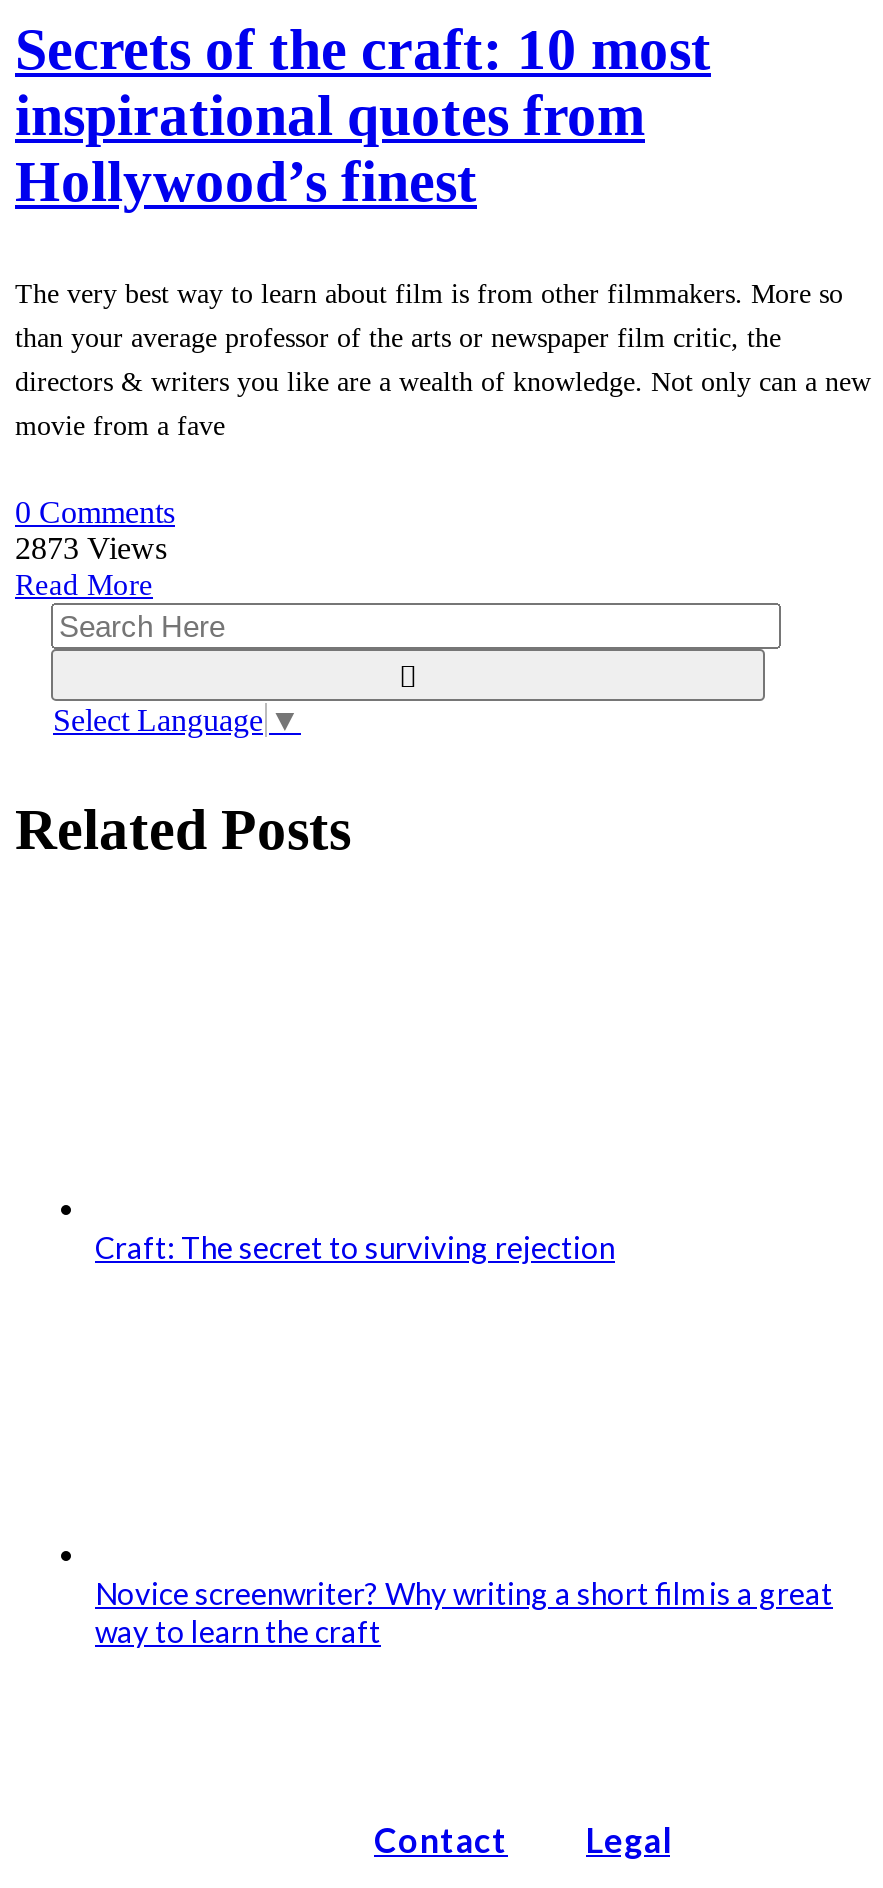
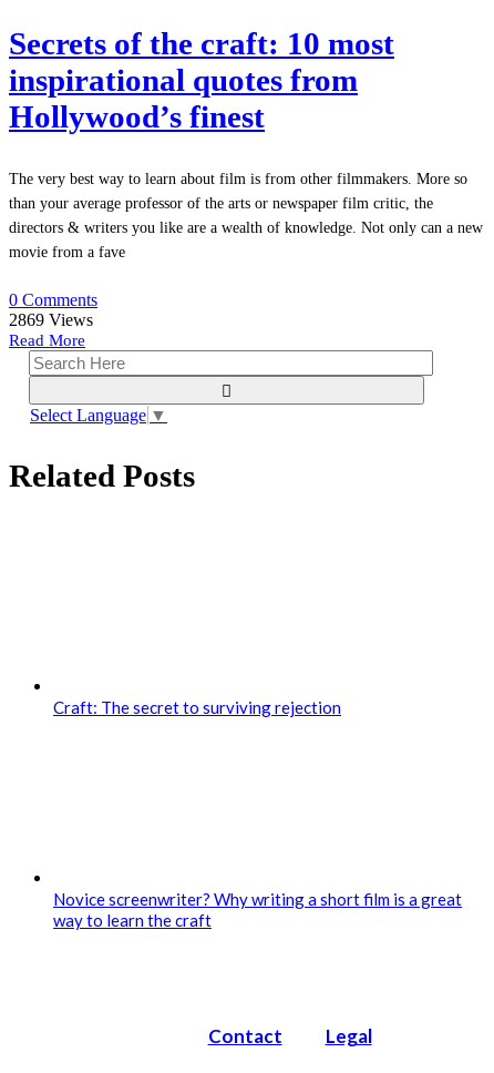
- 2873 Views
+ 2869 Views
